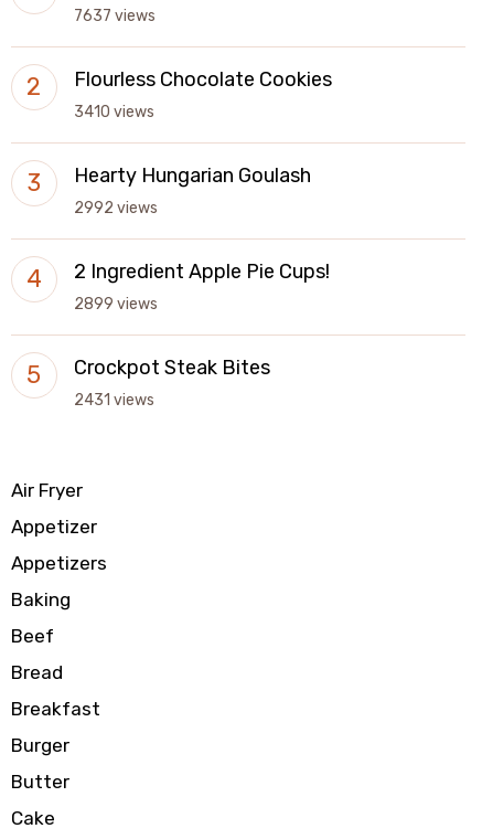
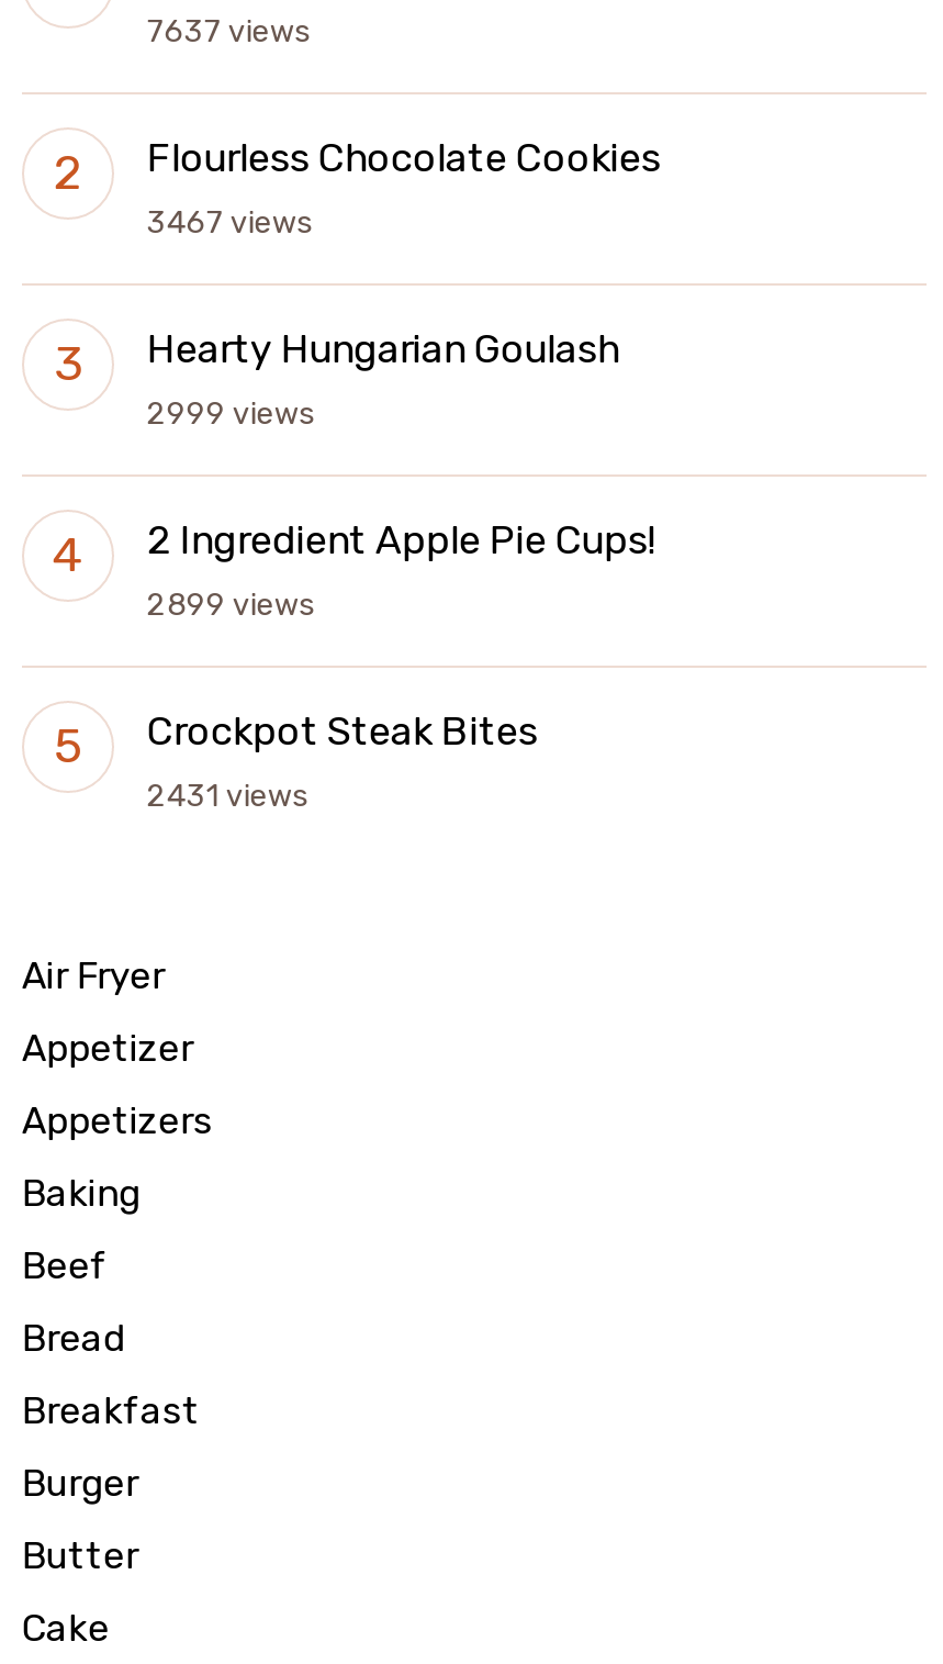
- 3410 views
+ 3467 views

- 2992 views
+ 2999 views
